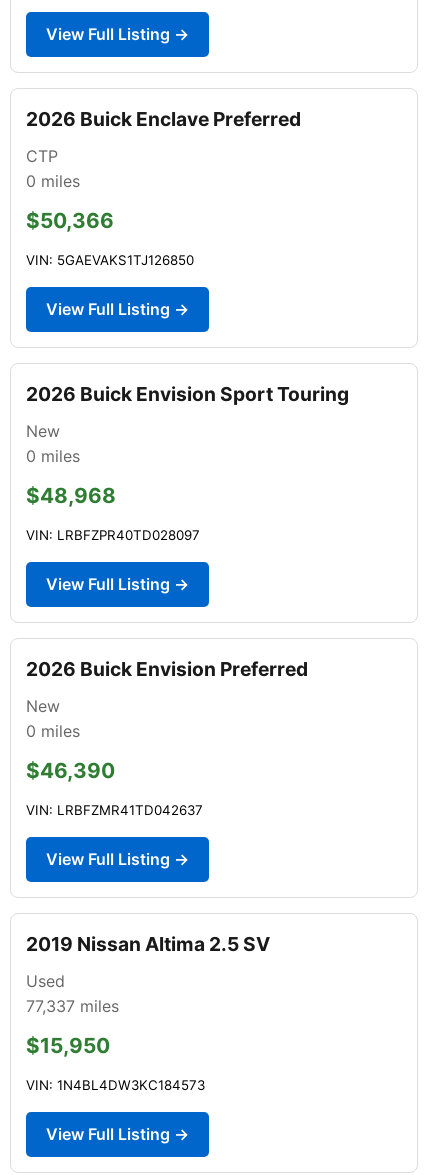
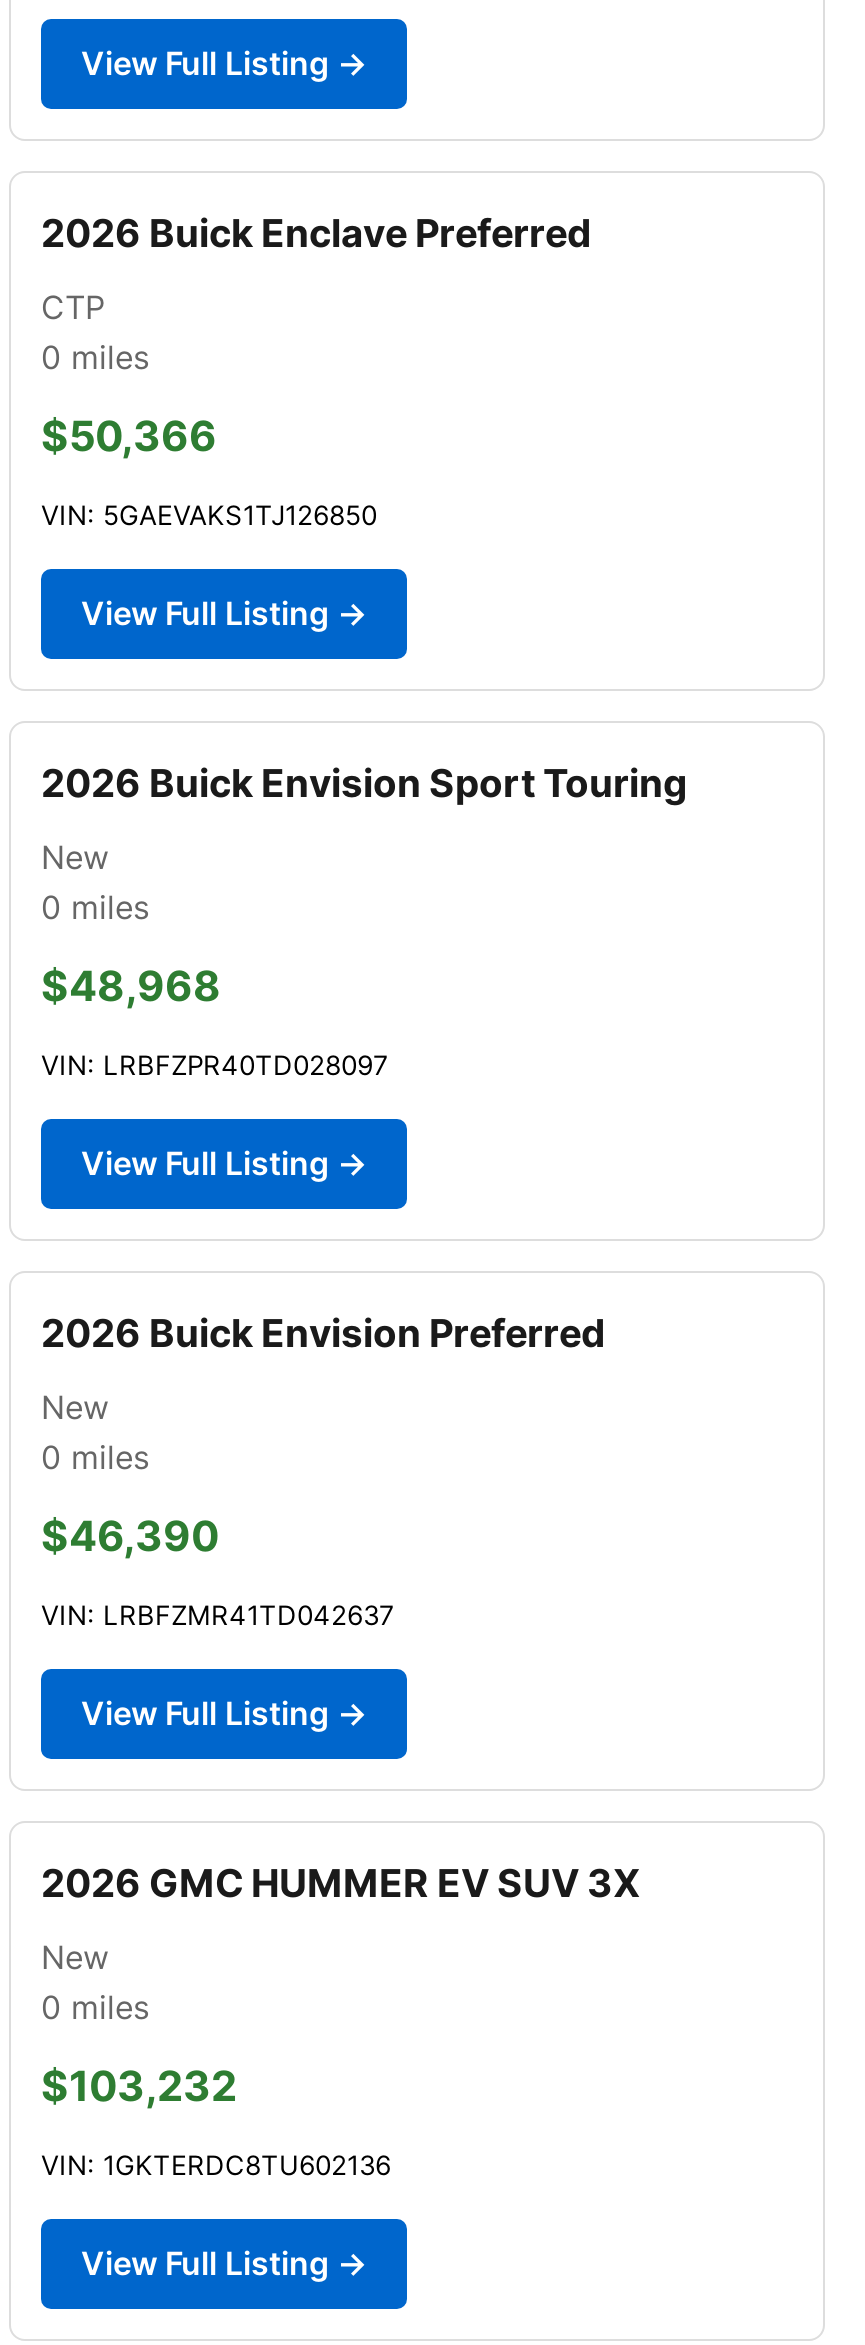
- 2019 Nissan Altima 2.5 SV
+ 2026 GMC HUMMER EV SUV 3X

- Used
- 77,337 miles
+ New
+ 0 miles

- $15,950
+ $103,232

- VIN: 1N4BL4DW3KC184573
+ VIN: 1GKTERDC8TU602136
